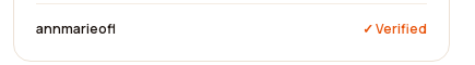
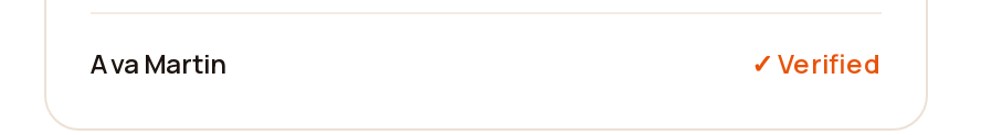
- annmarieofl
+ Ava Martin
